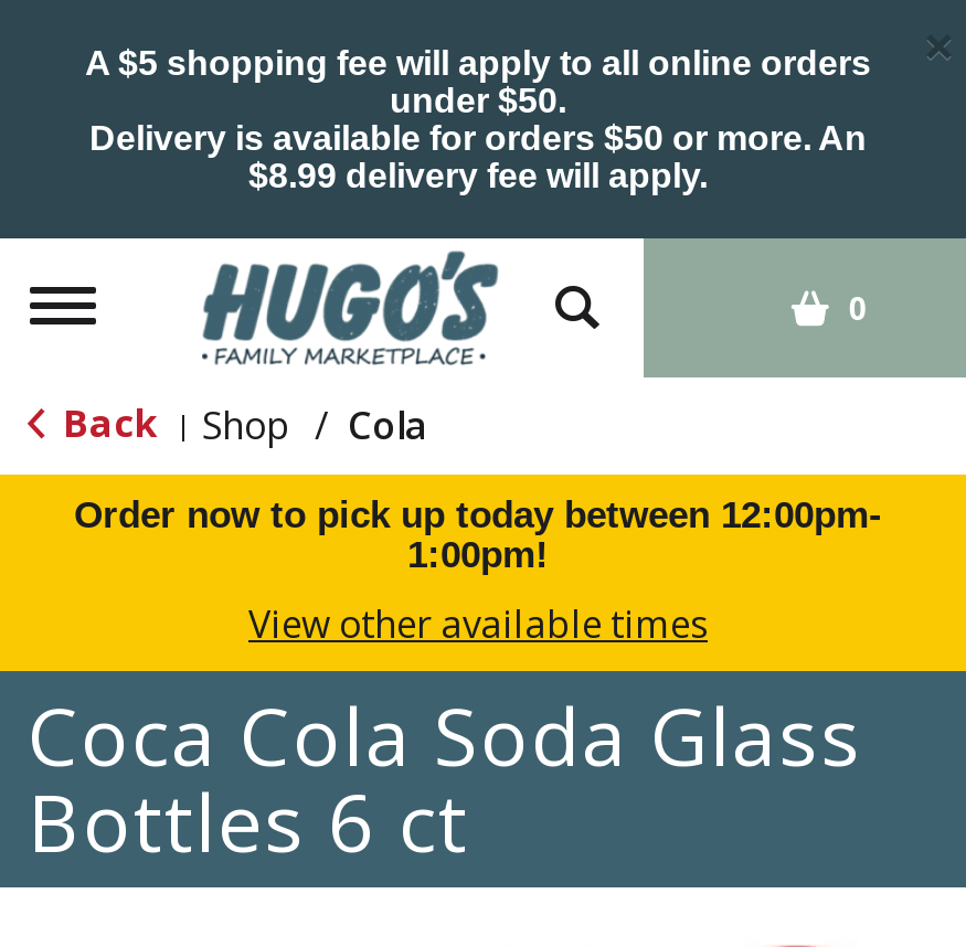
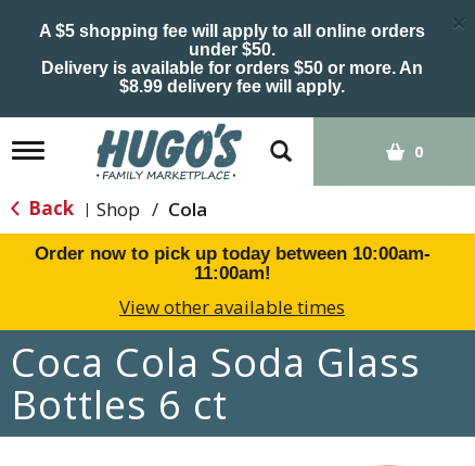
- Order now to pick up today between 12:00pm-
- 1:00pm!
+ Order now to pick up today between 10:00am-
+ 11:00am!
